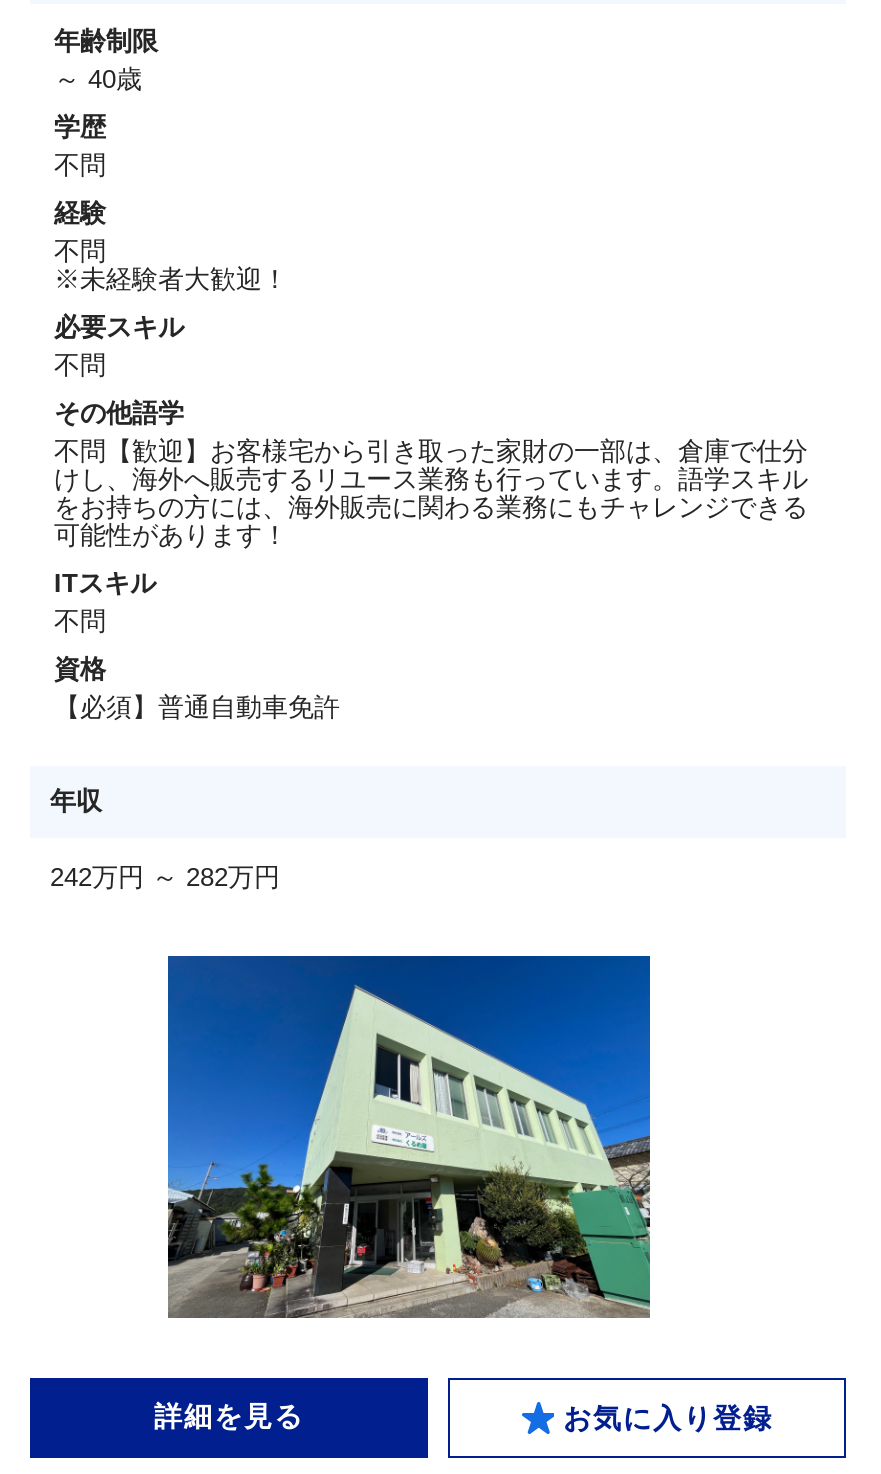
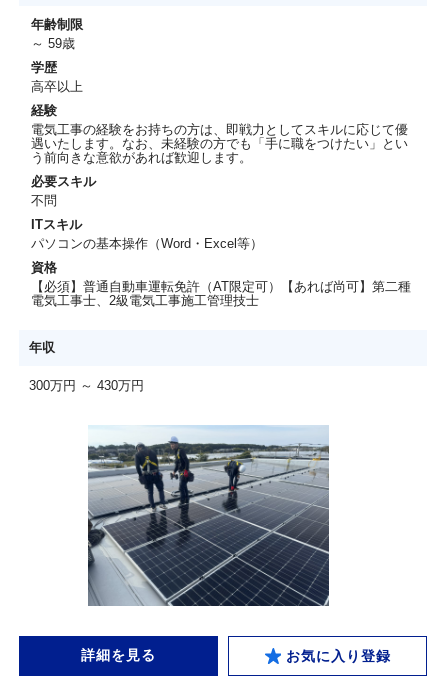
- ～ 40歳
+ ～ 59歳

- 不問
+ 高卒以上

- 不問
- ※未経験者大歓迎！
+ 電気工事の経験をお持ちの方は、即戦力としてスキルに応じて優
+ 遇いたします。なお、未経験の方でも「手に職をつけたい」とい
+ う前向きな意欲があれば歓迎します。

- その他語学
- 不問【歓迎】お客様宅から引き取った家財の一部は、倉庫で仕分
- けし、海外へ販売するリユース業務も行っています。語学スキル
- をお持ちの方には、海外販売に関わる業務にもチャレンジできる
- 可能性があります！

- 不問
+ パソコンの基本操作（Word・Excel等）

- 【必須】普通自動車免許
+ 【必須】普通自動車運転免許（AT限定可）【あれば尚可】第二種
+ 電気工事士、2級電気工事施工管理技士

- 242万円 ～ 282万円
+ 300万円 ～ 430万円

- [image]
+ [image]
